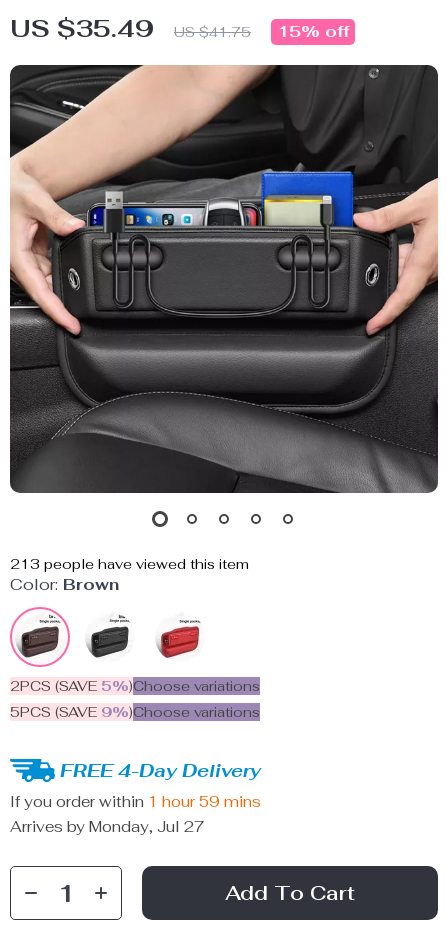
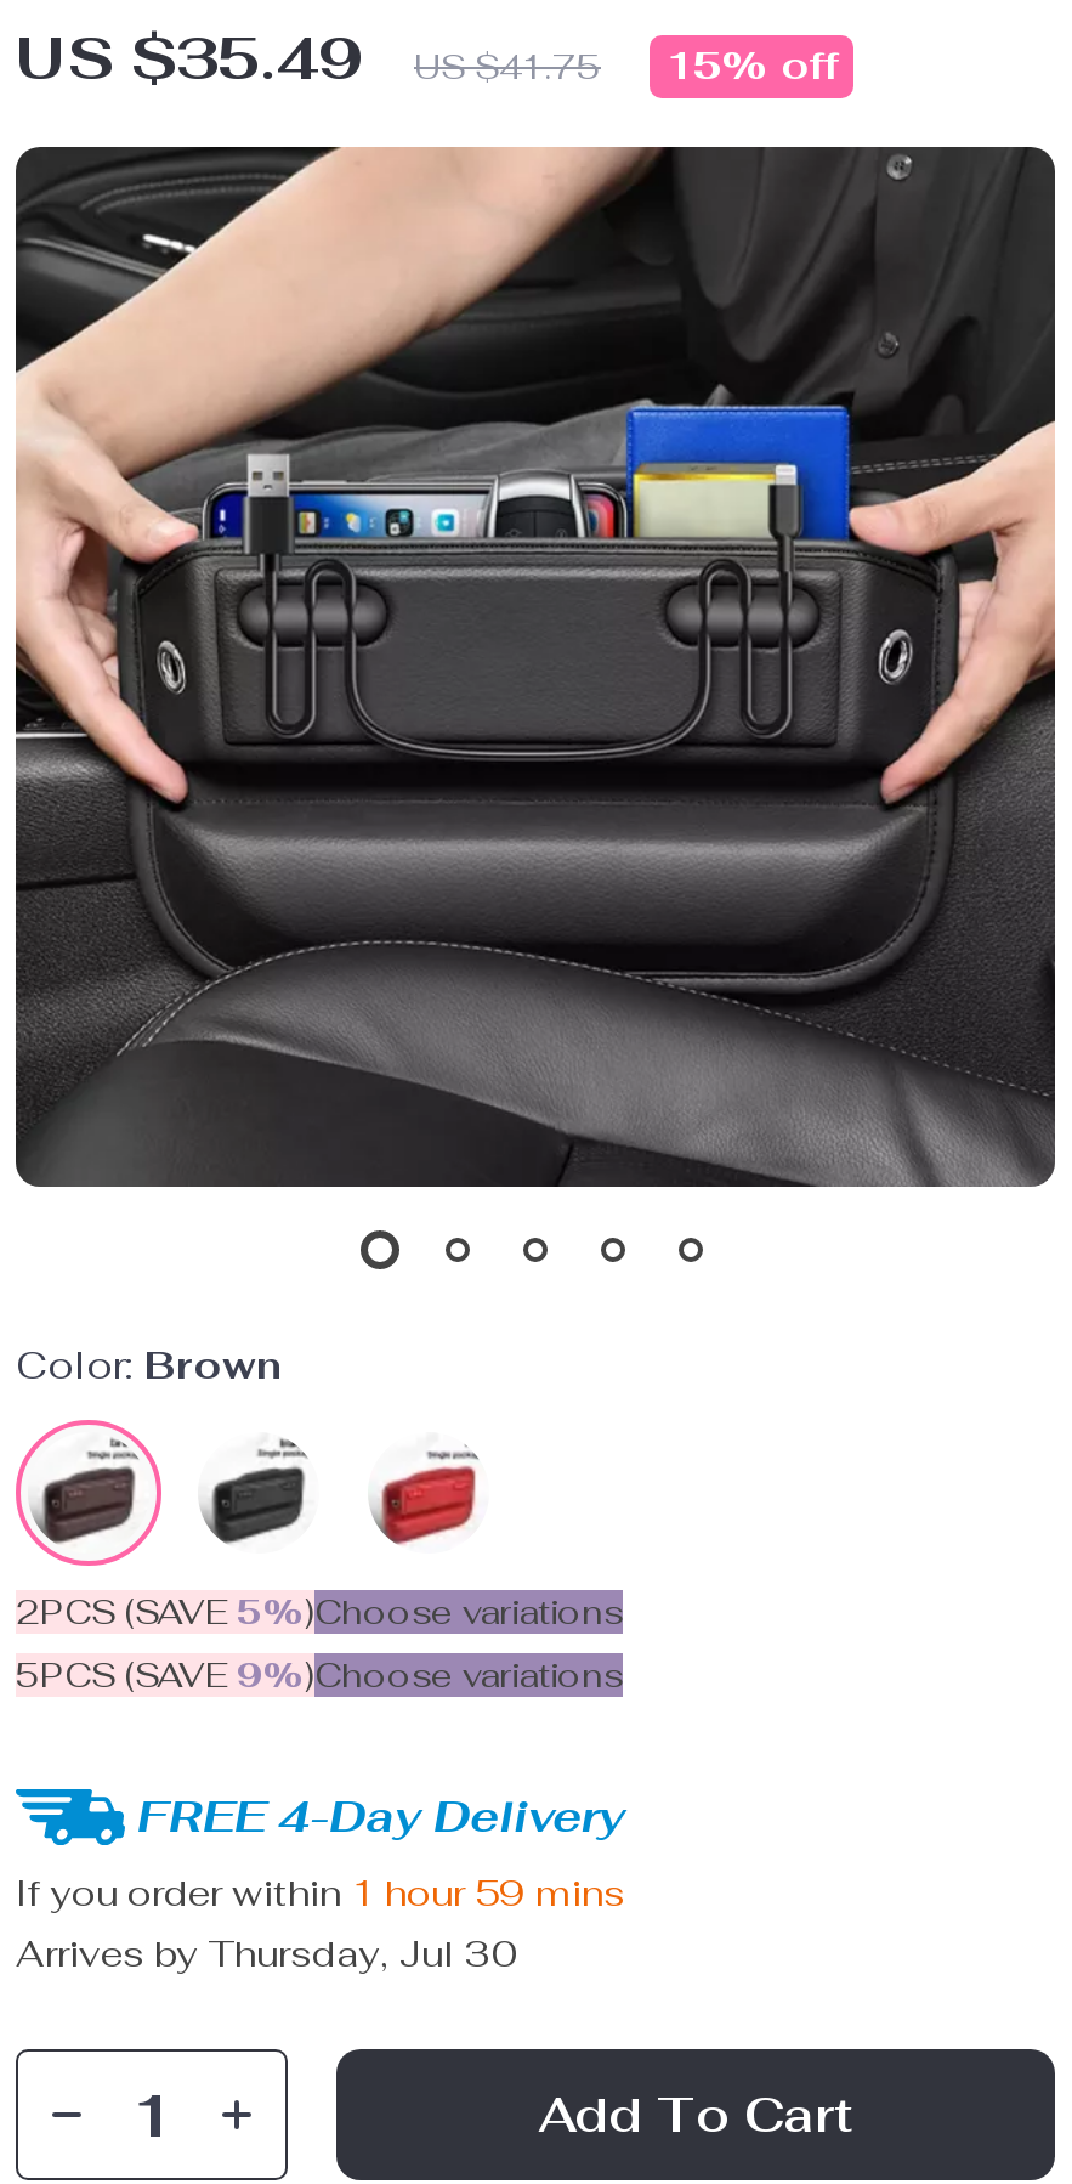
- 213 people have viewed this item

- Arrives by Monday, Jul 27
+ Arrives by Thursday, Jul 30
